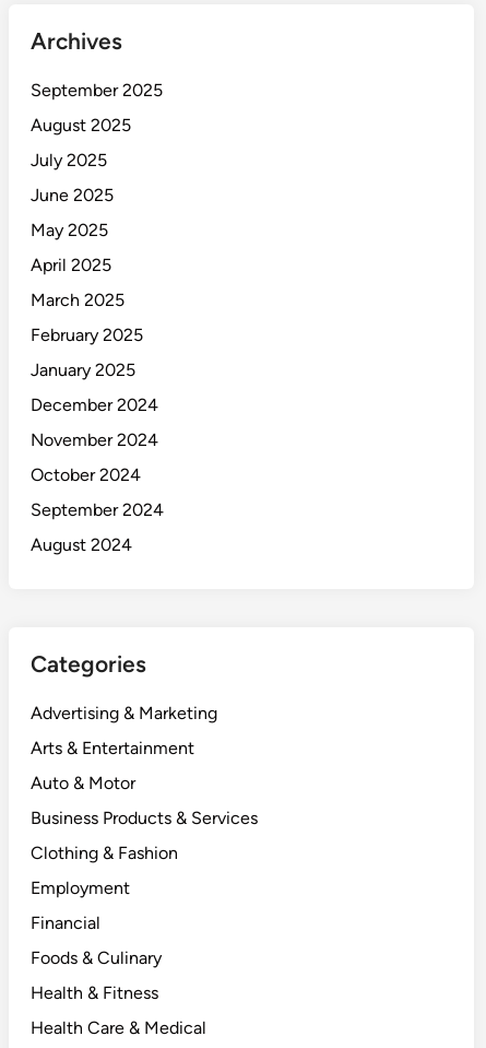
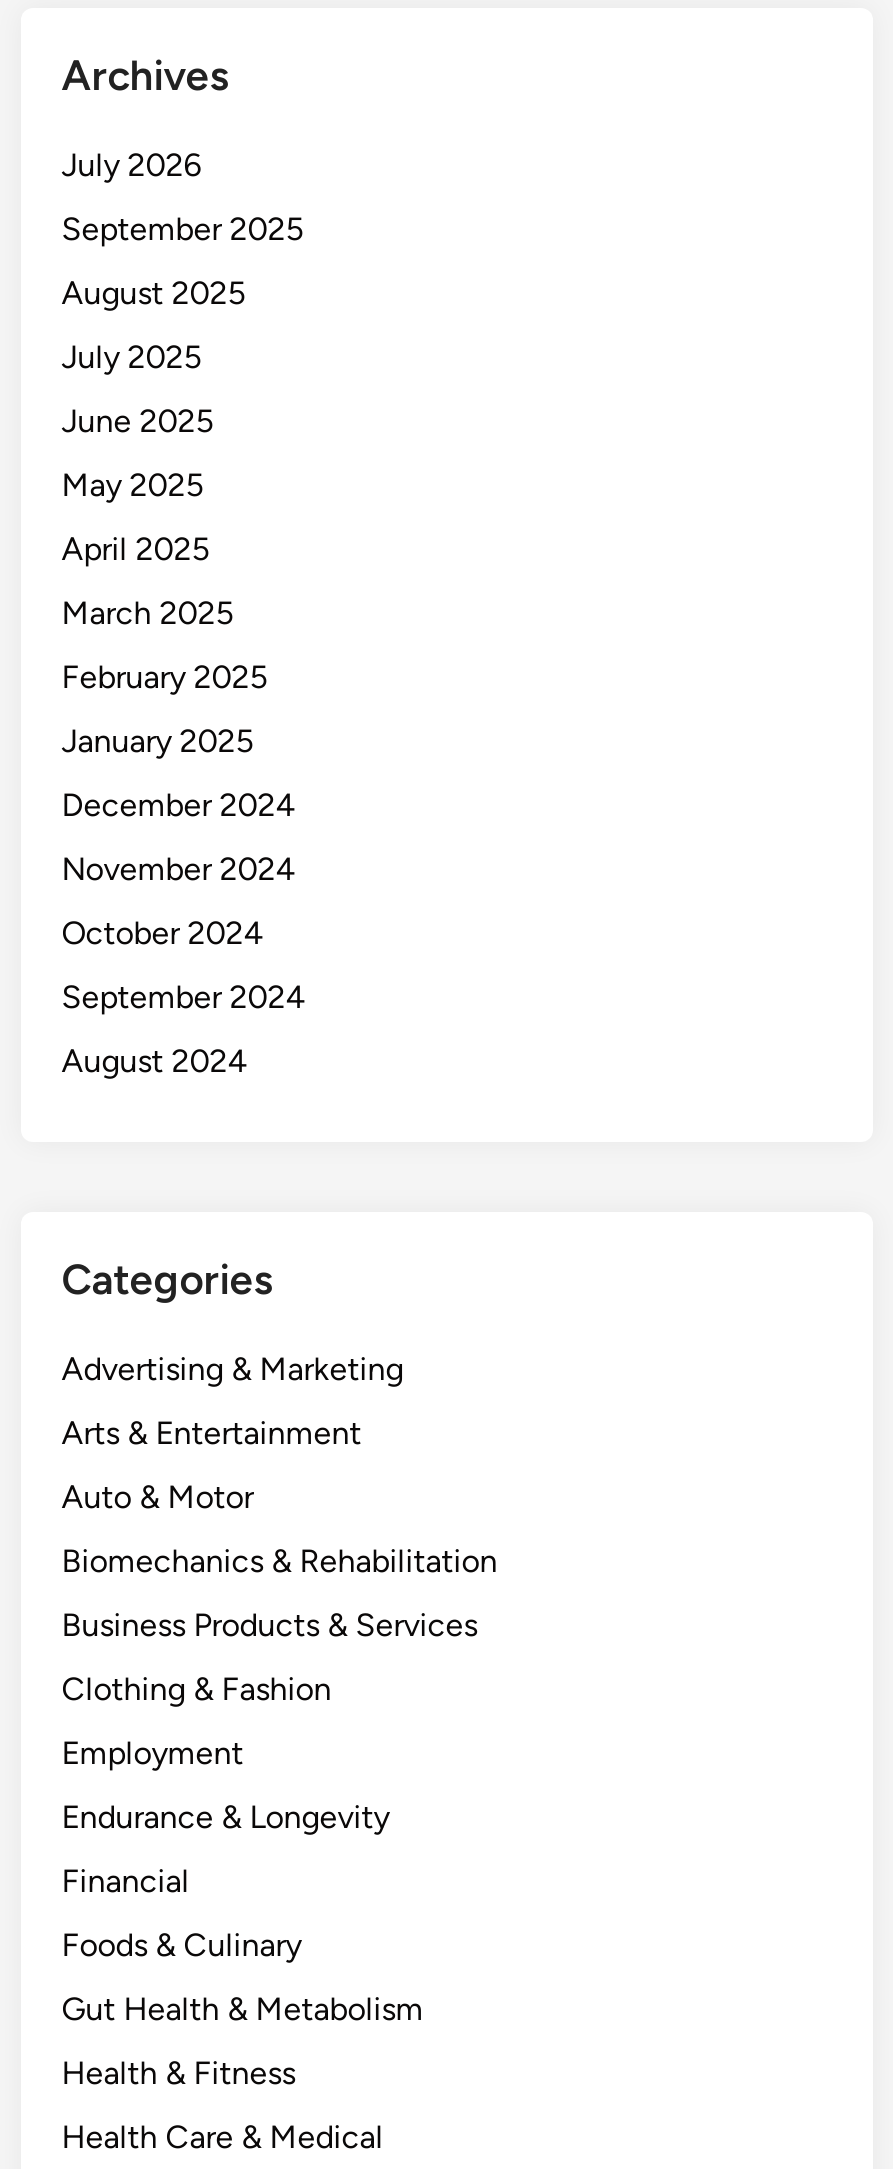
+ July 2026

+ Biomechanics & Rehabilitation

+ Endurance & Longevity

+ Gut Health & Metabolism
